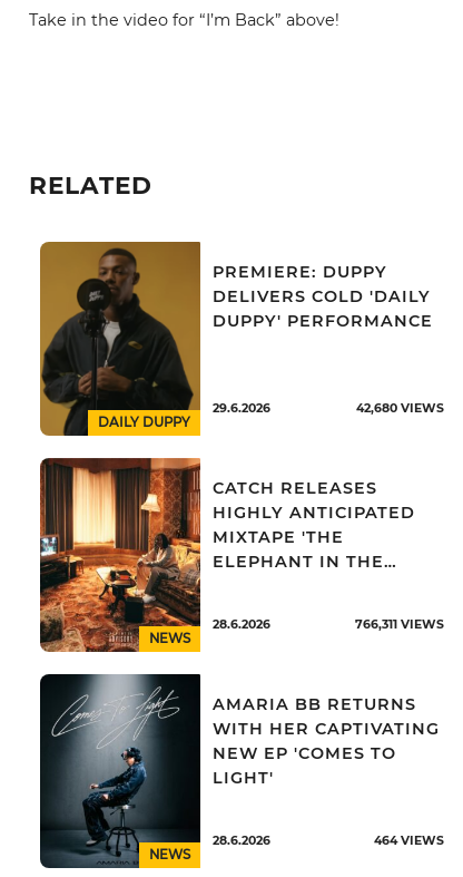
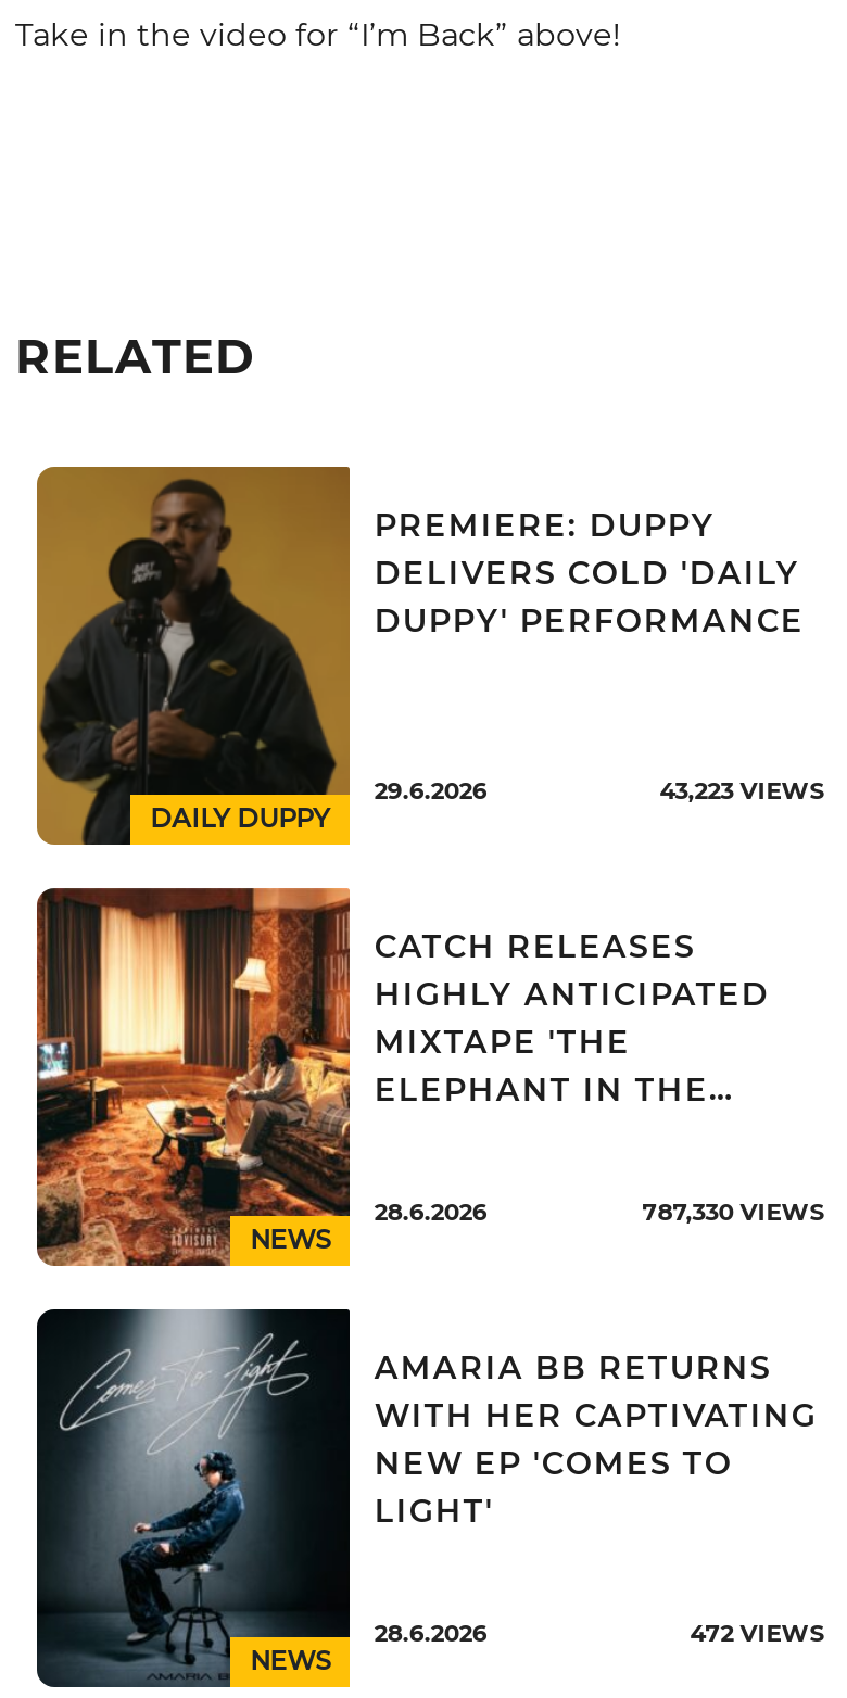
- 42,680 VIEWS
+ 43,223 VIEWS

- 766,311 VIEWS
+ 787,330 VIEWS

- 464 VIEWS
+ 472 VIEWS
